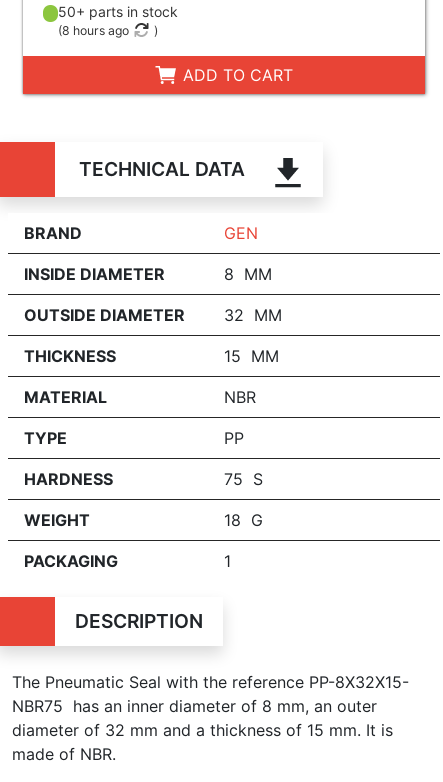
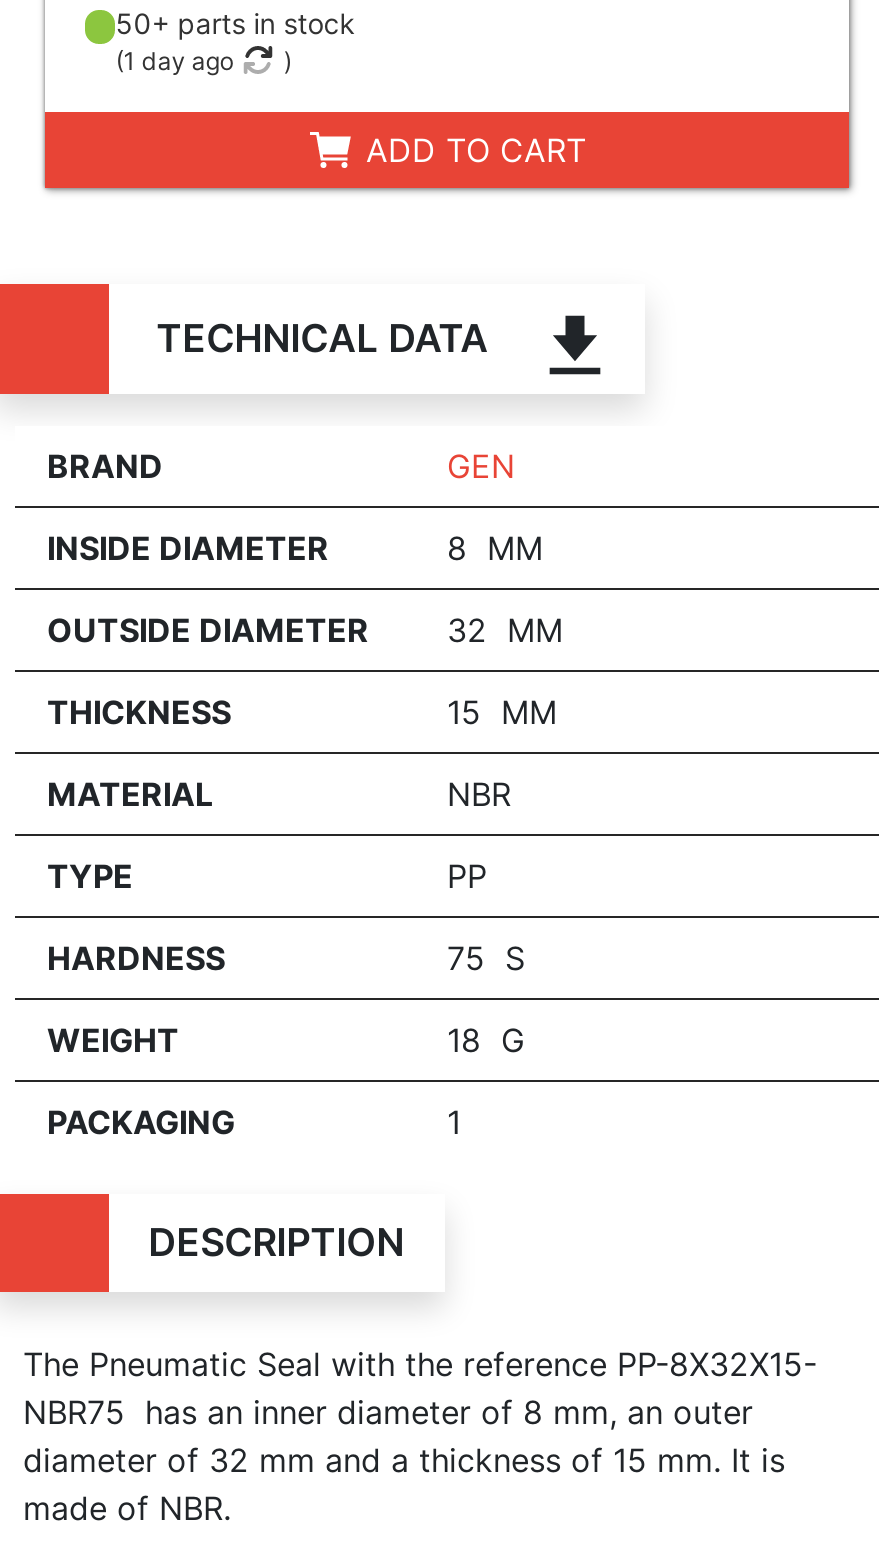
- (8 hours ago
+ (1 day ago
